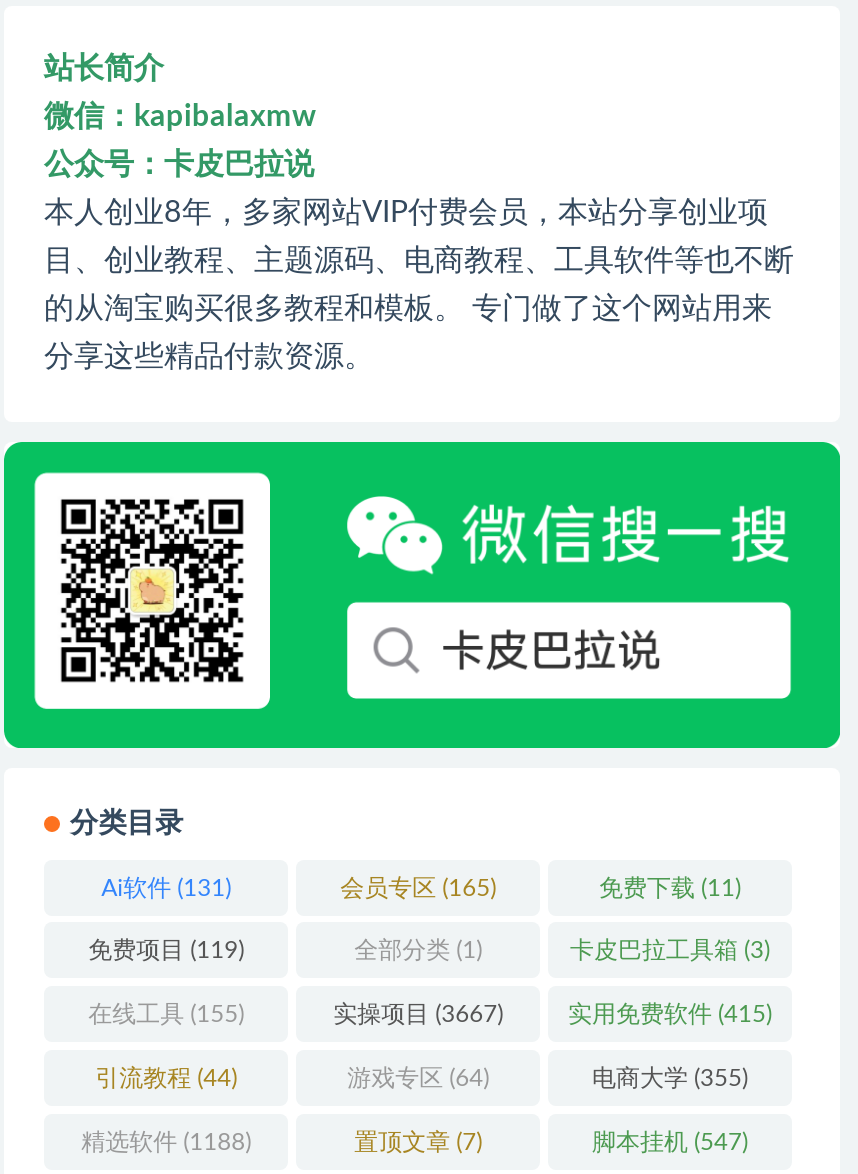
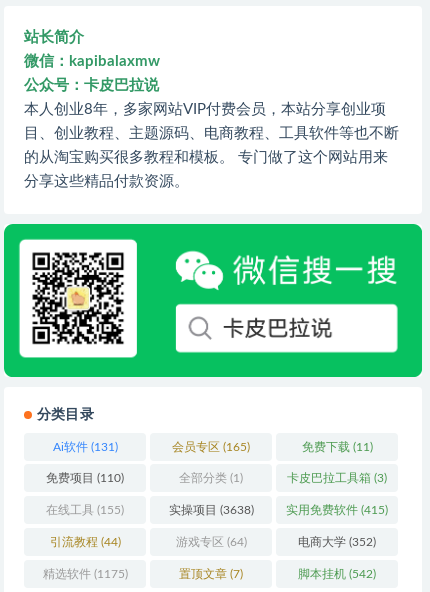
- 免费项目(119)
+ 免费项目(110)

- 实操项目(3667)
+ 实操项目(3638)

- 电商大学(355)
+ 电商大学(352)

- 精选软件(1188)
+ 精选软件(1175)

- 脚本挂机(547)
+ 脚本挂机(542)
